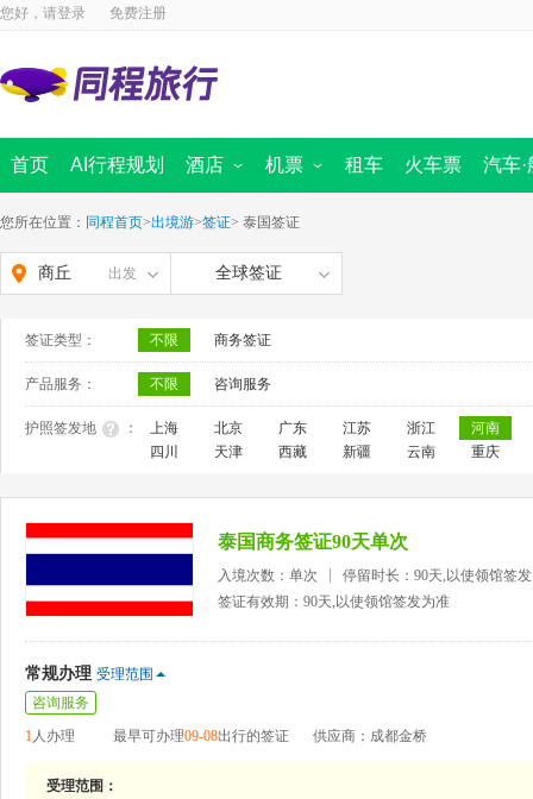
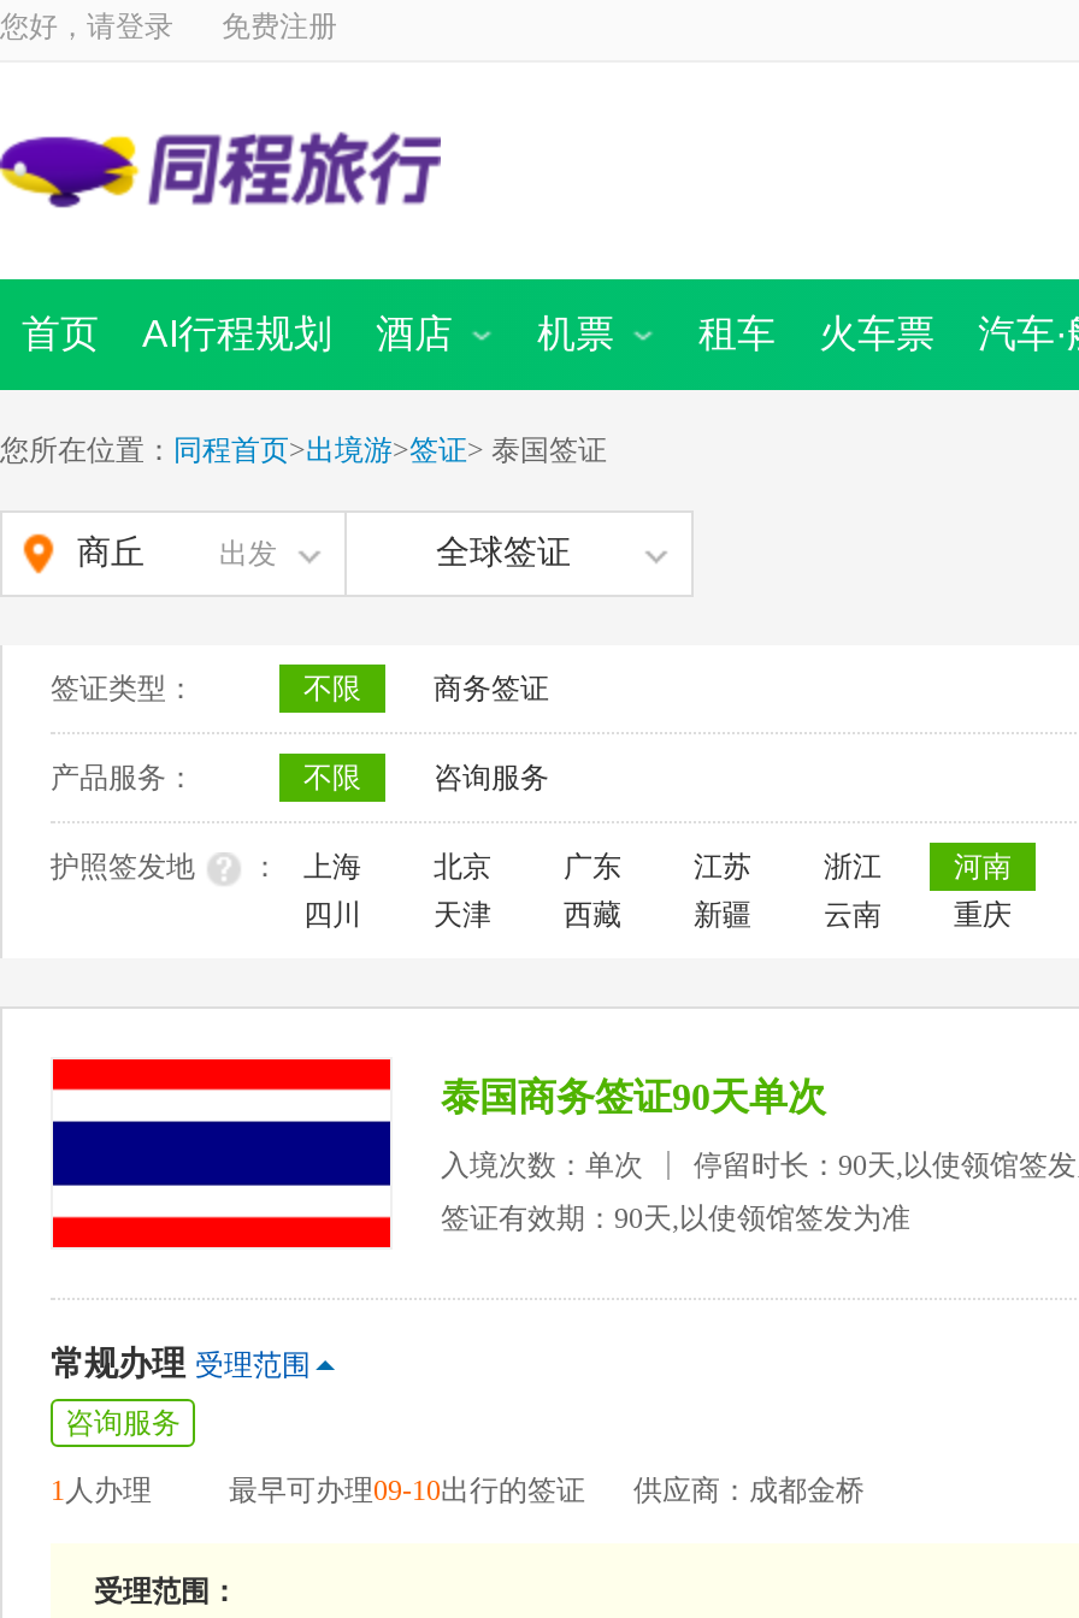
- 最早可办理09-08出行的签证
+ 最早可办理09-10出行的签证
